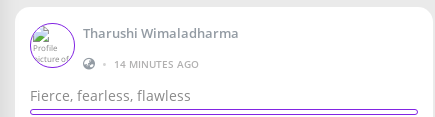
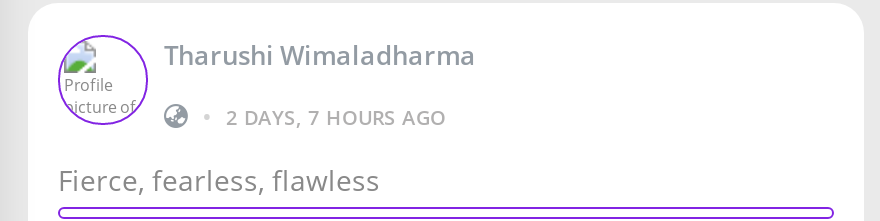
- • 14 MINUTES AGO
+ • 2 DAYS, 7 HOURS AGO
